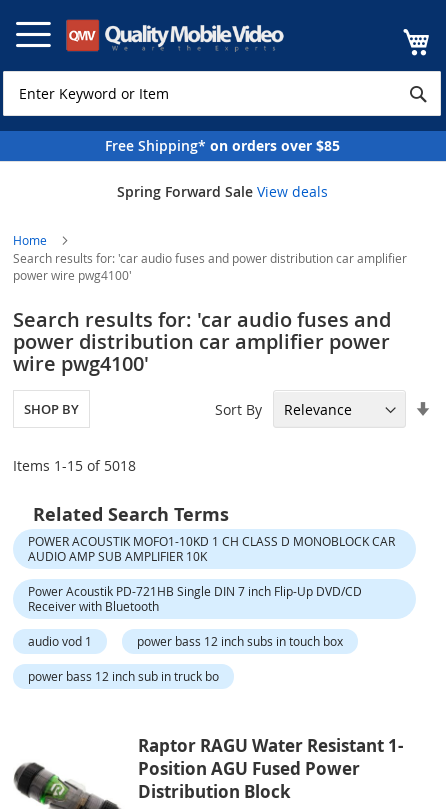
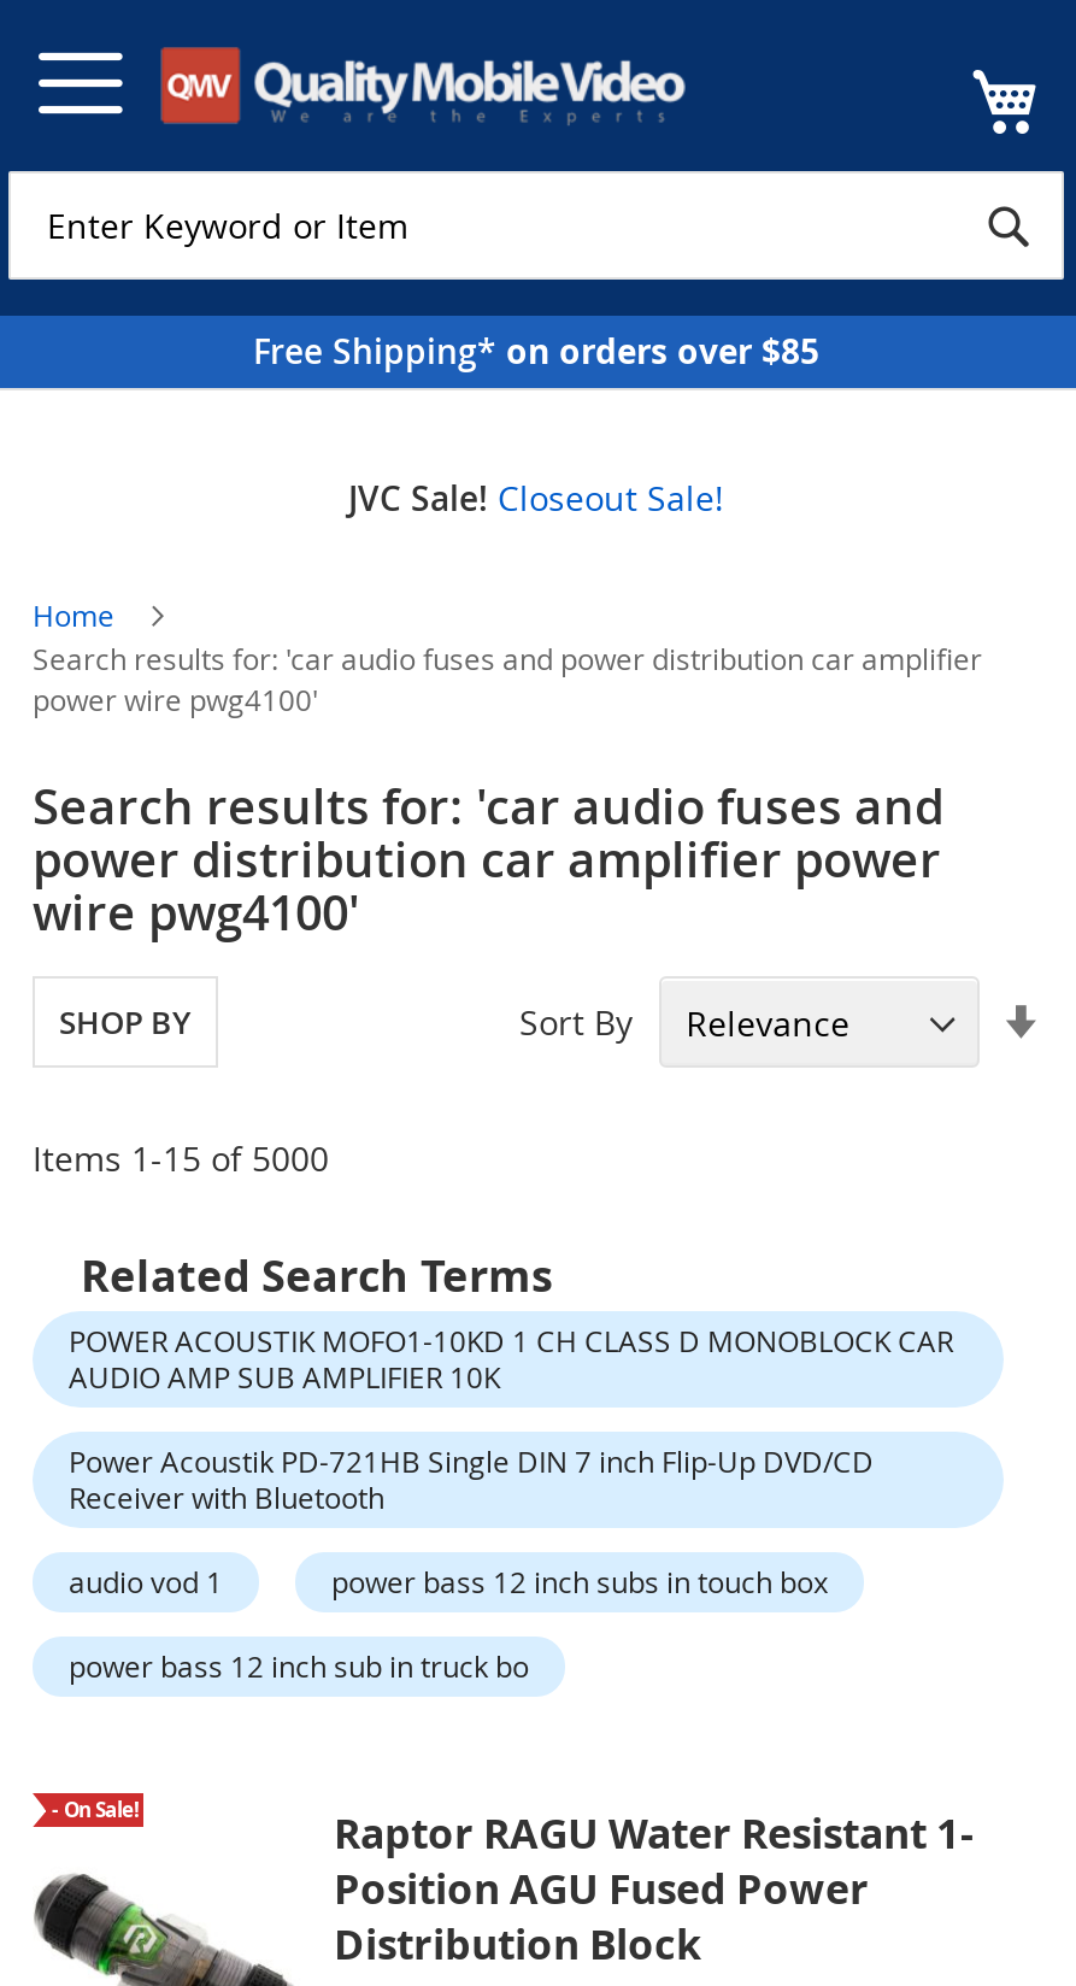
- Spring Forward Sale View deals
+ JVC Sale! Closeout Sale!

- Items 1 -15 of 5018
+ Items 1 -15 of 5000

+ - - On Sale!
